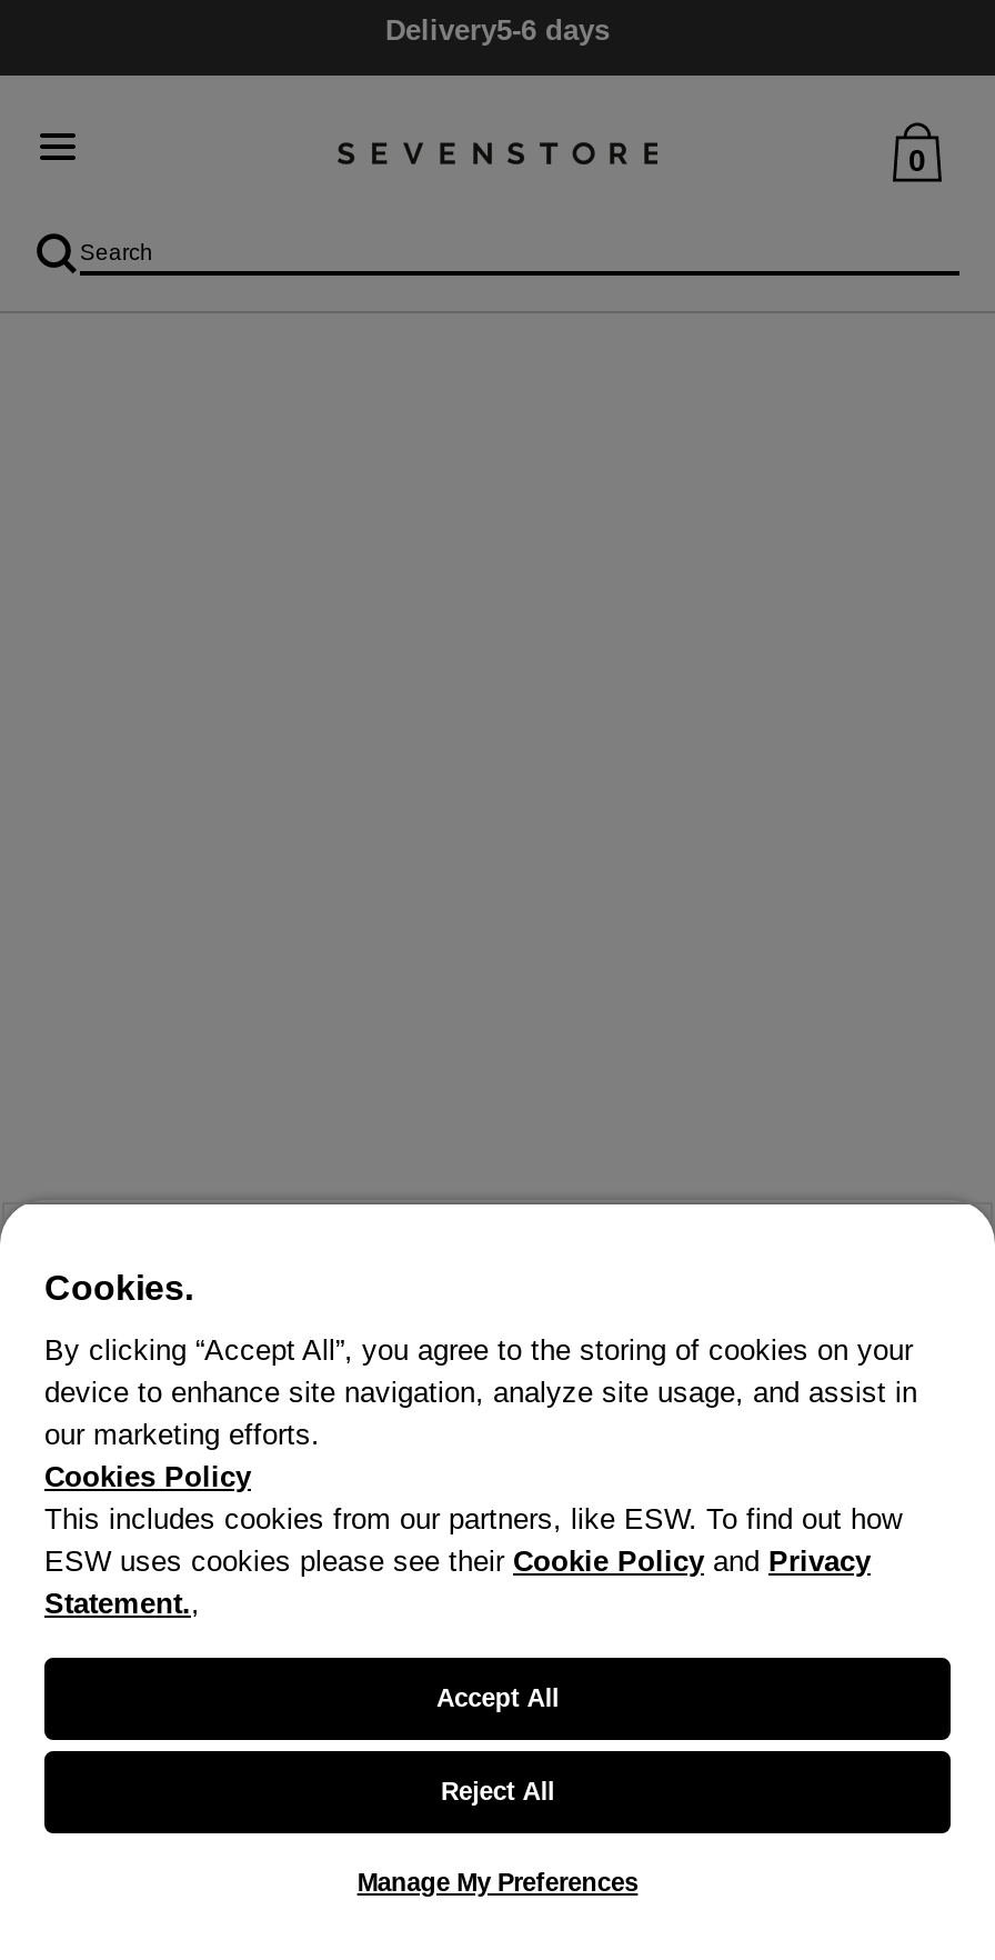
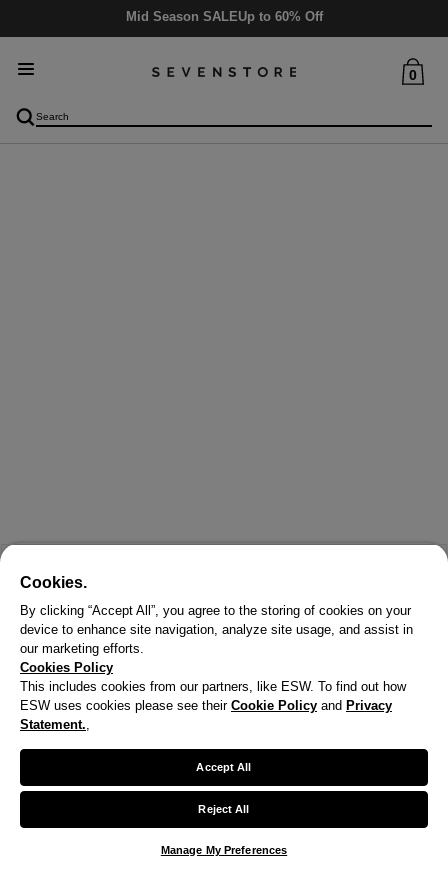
- Delivery5-6 days
+ Mid Season SALEUp to 60% Off
